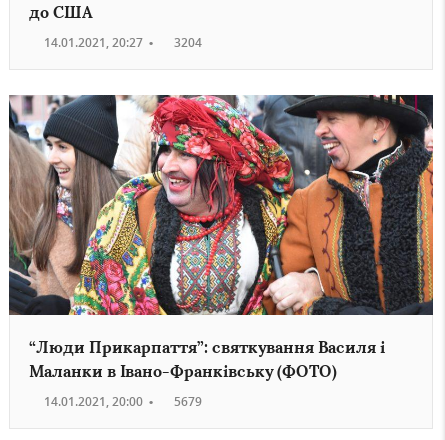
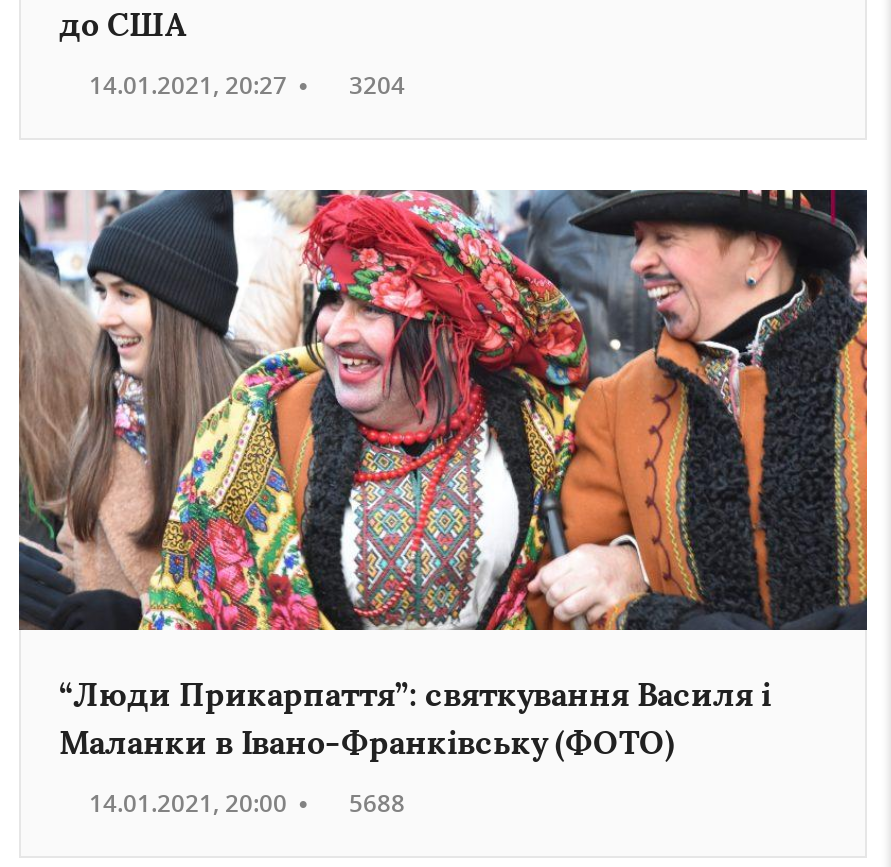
- 14.01.2021, 20:00 • 5679
+ 14.01.2021, 20:00 • 5688
